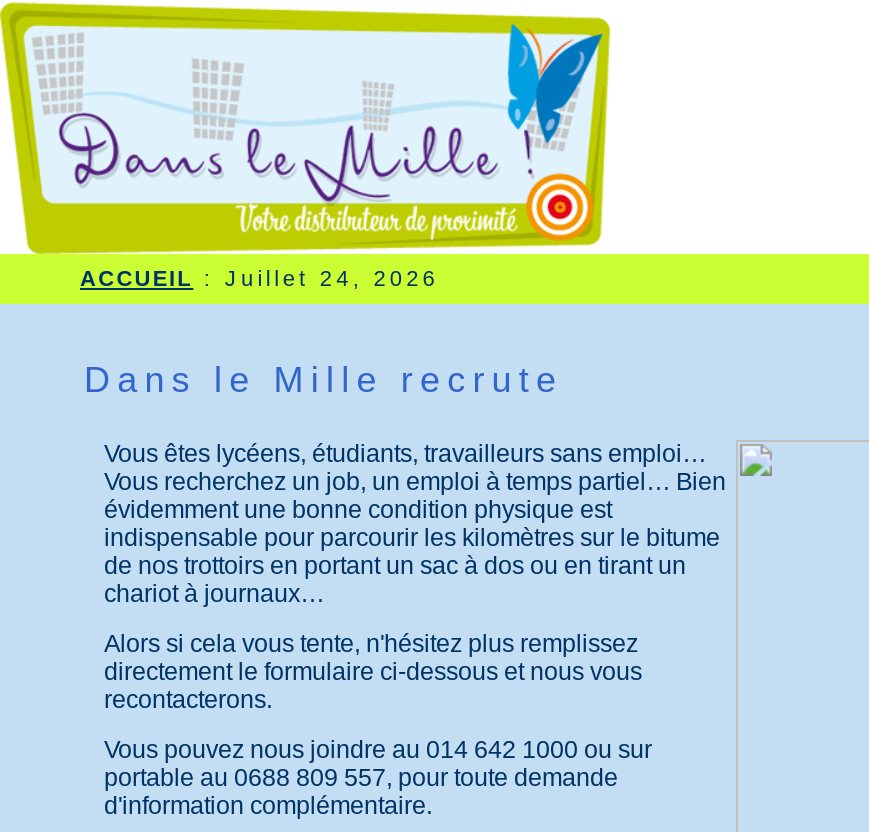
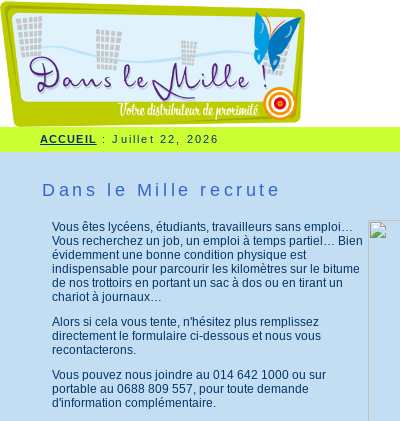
- ACCUEIL: Juillet 24, 2026
+ ACCUEIL: Juillet 22, 2026
